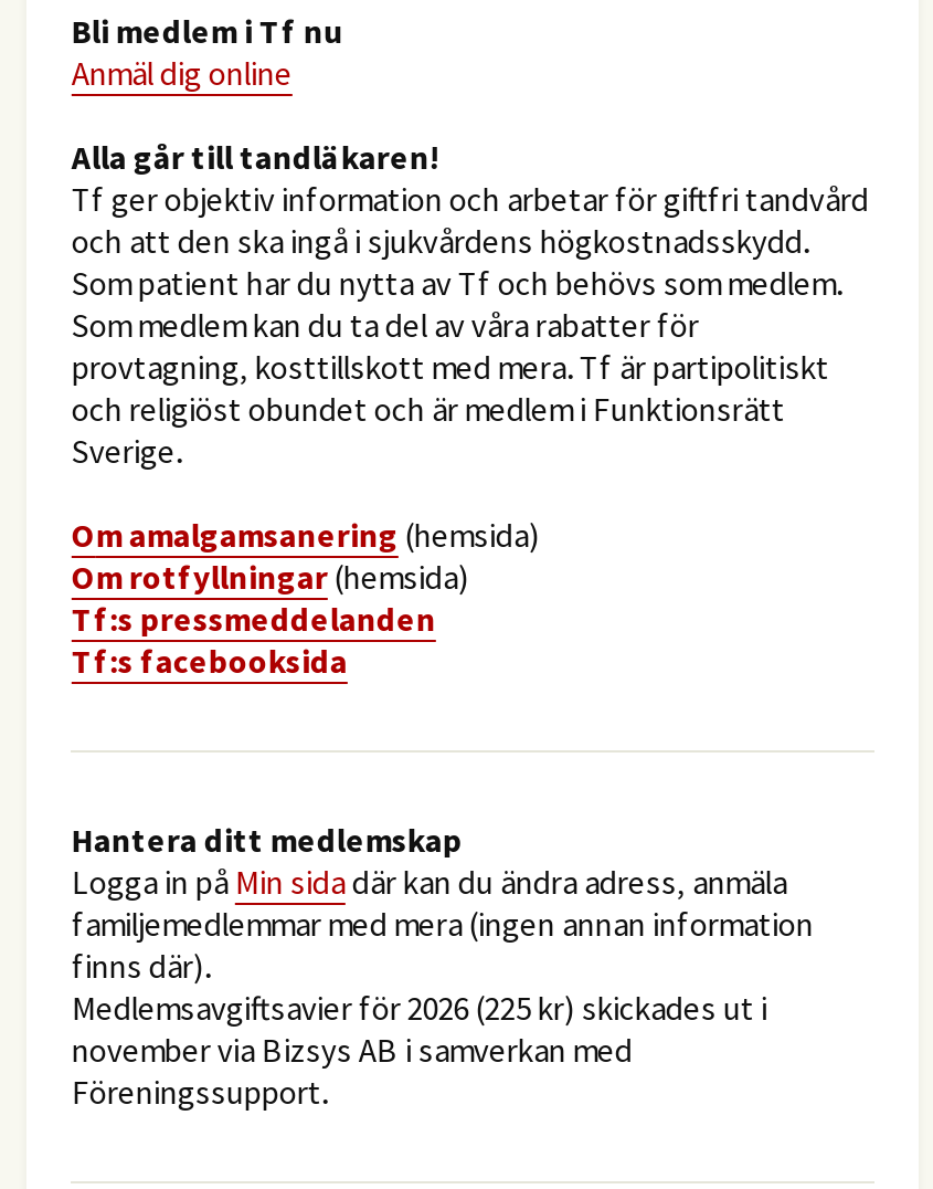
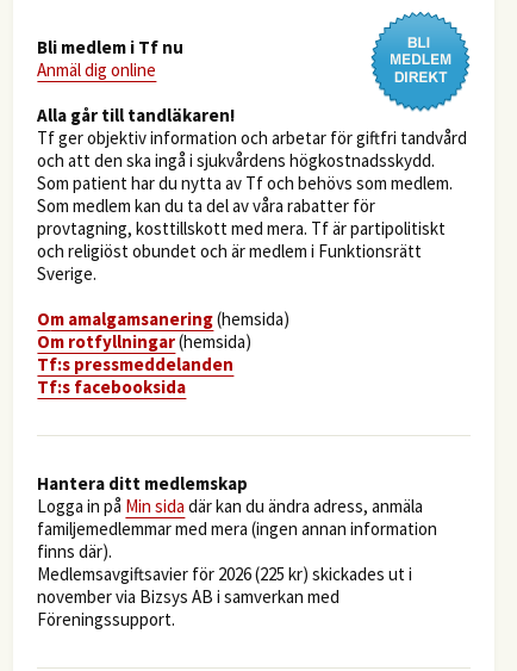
+ [image]
